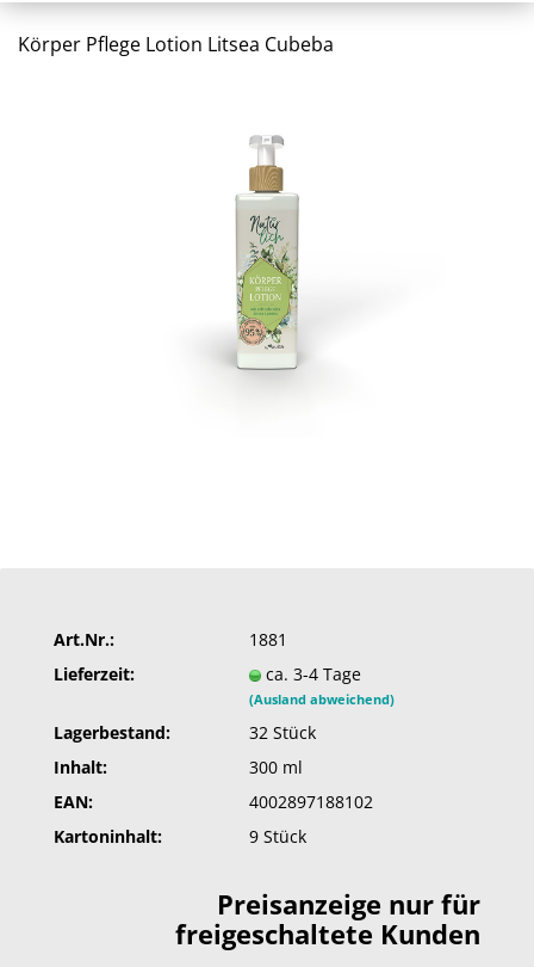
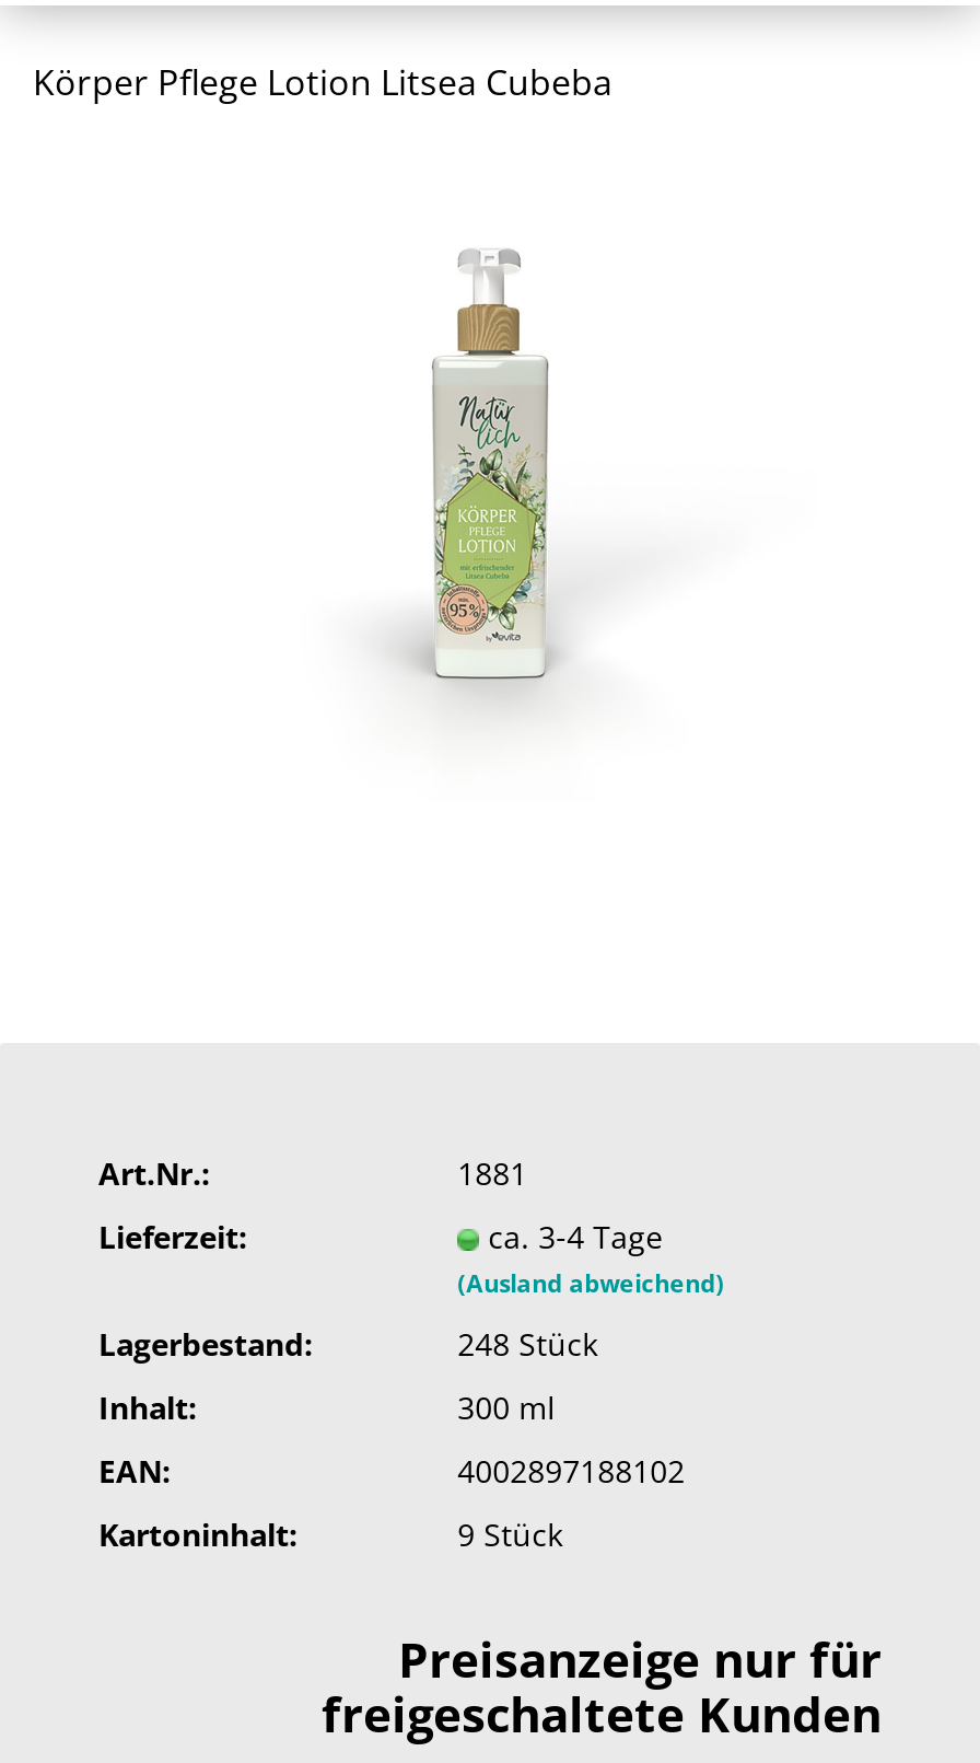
- 32 Stück
+ 248 Stück
